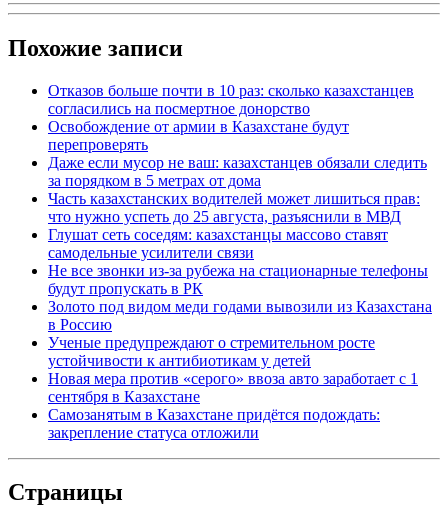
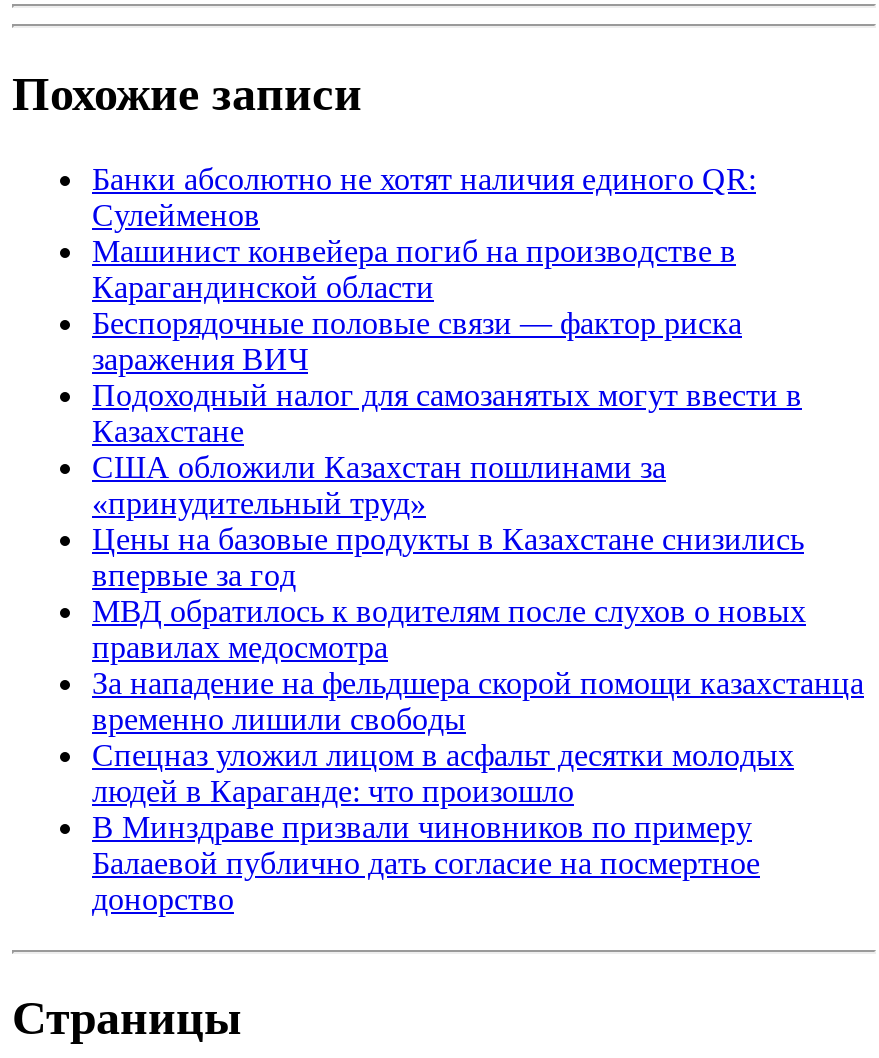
- Отказов больше почти в 10 раз: сколько казахстанцев
- согласились на посмертное донорство
- Освобождение от армии в Казахстане будут
- перепроверять
- Даже если мусор не ваш: казахстанцев обязали следить
- за порядком в 5 метрах от дома
- Часть казахстанских водителей может лишиться прав:
- что нужно успеть до 25 августа, разъяснили в МВД
- Глушат сеть соседям: казахстанцы массово ставят
- самодельные усилители связи
- Не все звонки из-за рубежа на стационарные телефоны
- будут пропускать в РК
- Золото под видом меди годами вывозили из Казахстана
- в Россию
- Ученые предупреждают о стремительном росте
- устойчивости к антибиотикам у детей
- Новая мера против «серого» ввоза авто заработает с 1
- сентября в Казахстане
- Самозанятым в Казахстане придётся подождать:
- закрепление статуса отложили
+ Банки абсолютно не хотят наличия единого QR:
+ Сулейменов
+ Машинист конвейера погиб на производстве в
+ Карагандинской области
+ Беспорядочные половые связи — фактор риска
+ заражения ВИЧ
+ Подоходный налог для самозанятых могут ввести в
+ Казахстане
+ США обложили Казахстан пошлинами за
+ «принудительный труд»
+ Цены на базовые продукты в Казахстане снизились
+ впервые за год
+ МВД обратилось к водителям после слухов о новых
+ правилах медосмотра
+ За нападение на фельдшера скорой помощи казахстанца
+ временно лишили свободы
+ Спецназ уложил лицом в асфальт десятки молодых
+ людей в Караганде: что произошло
+ В Минздраве призвали чиновников по примеру
+ Балаевой публично дать согласие на посмертное
+ донорство
